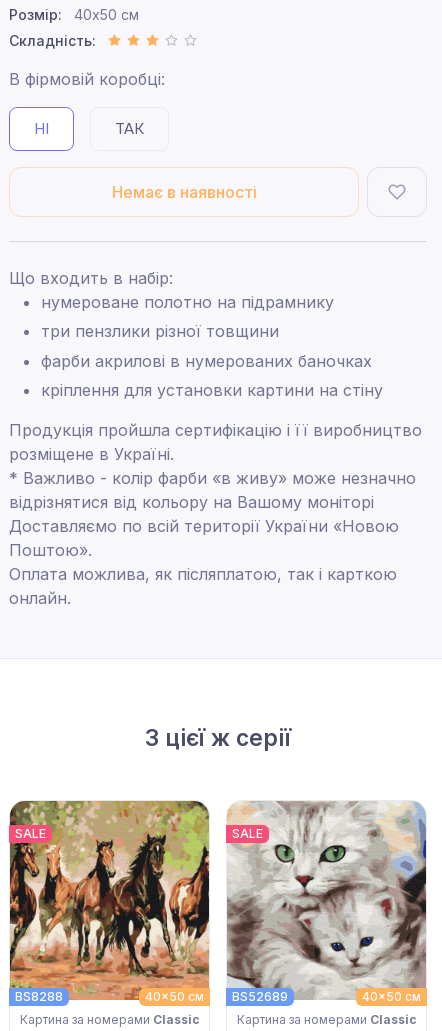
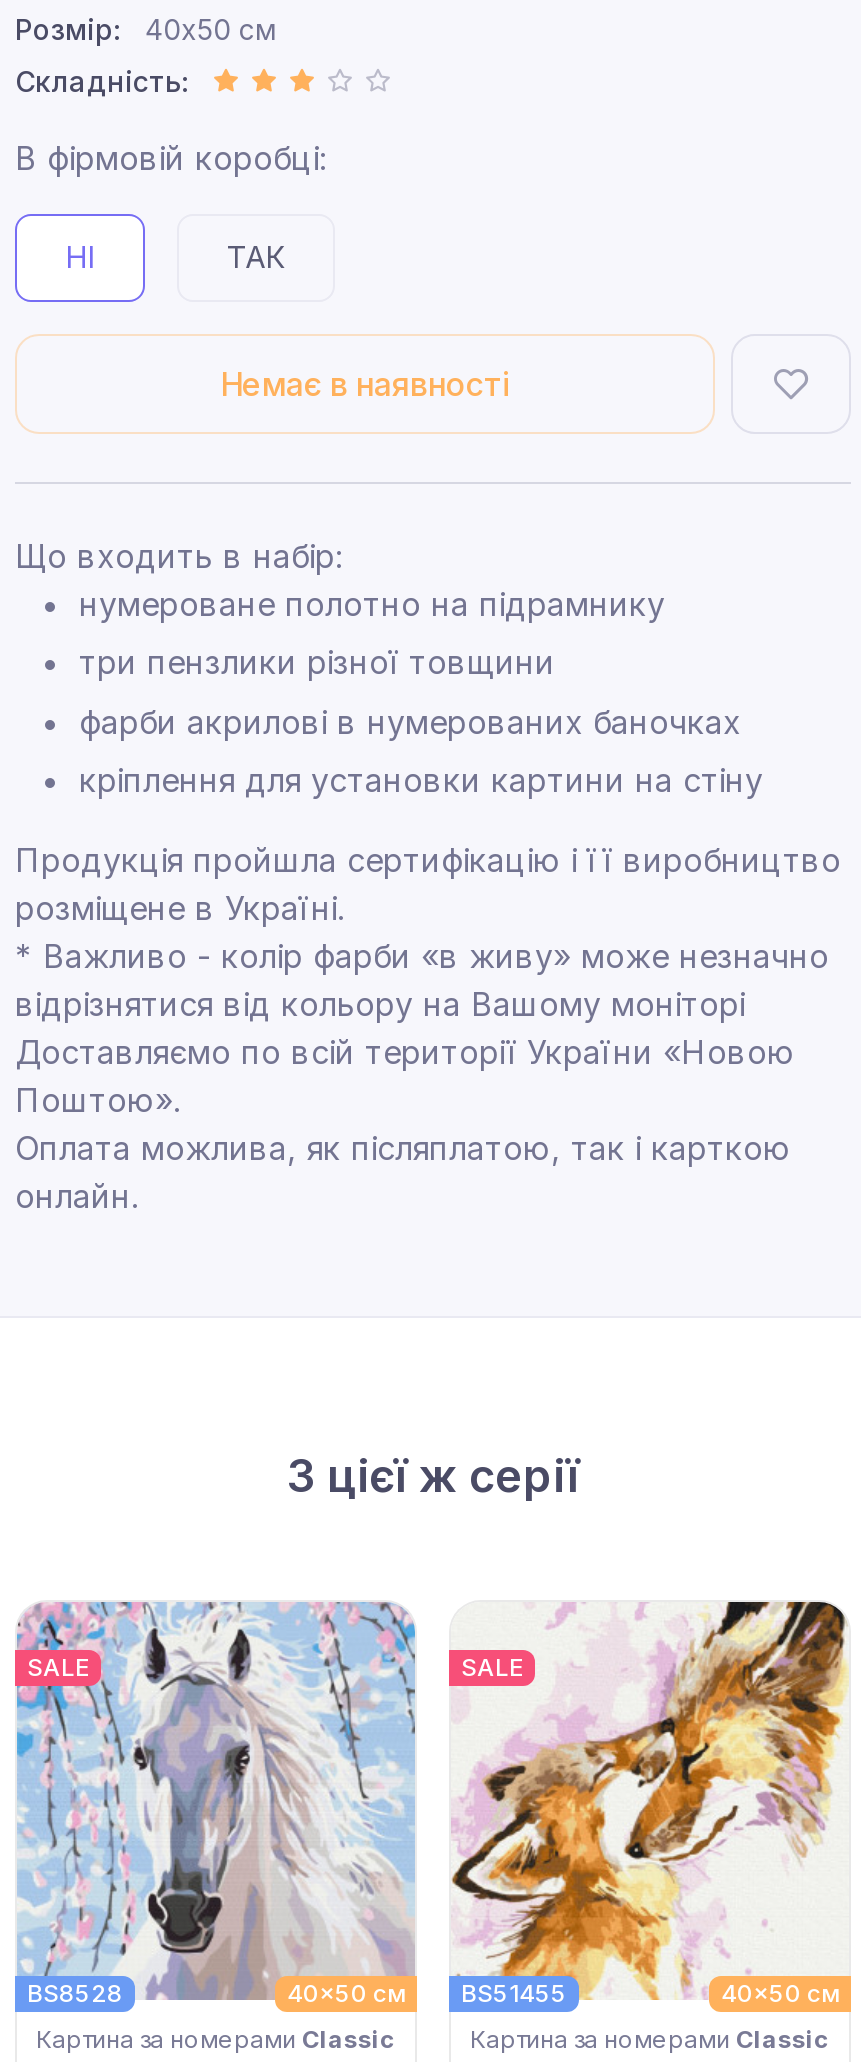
- [image]
- BS8288
+ [image]
+ BS8528

- [image]
- 40x50 см BS52689
+ [image]
+ 40x50 см BS51455
